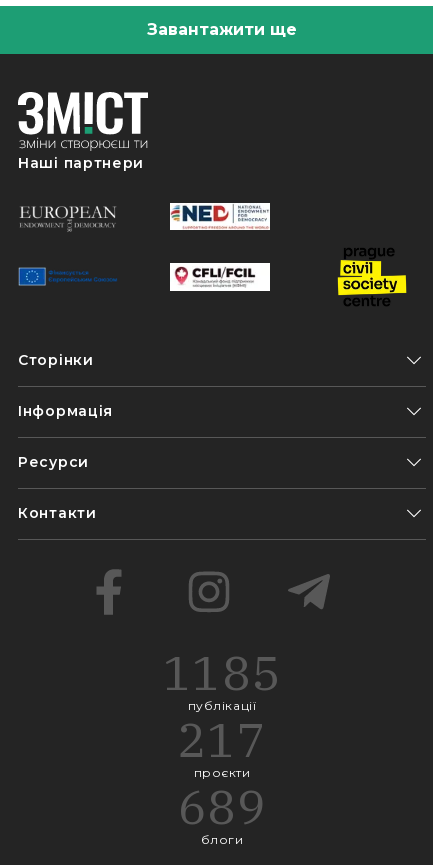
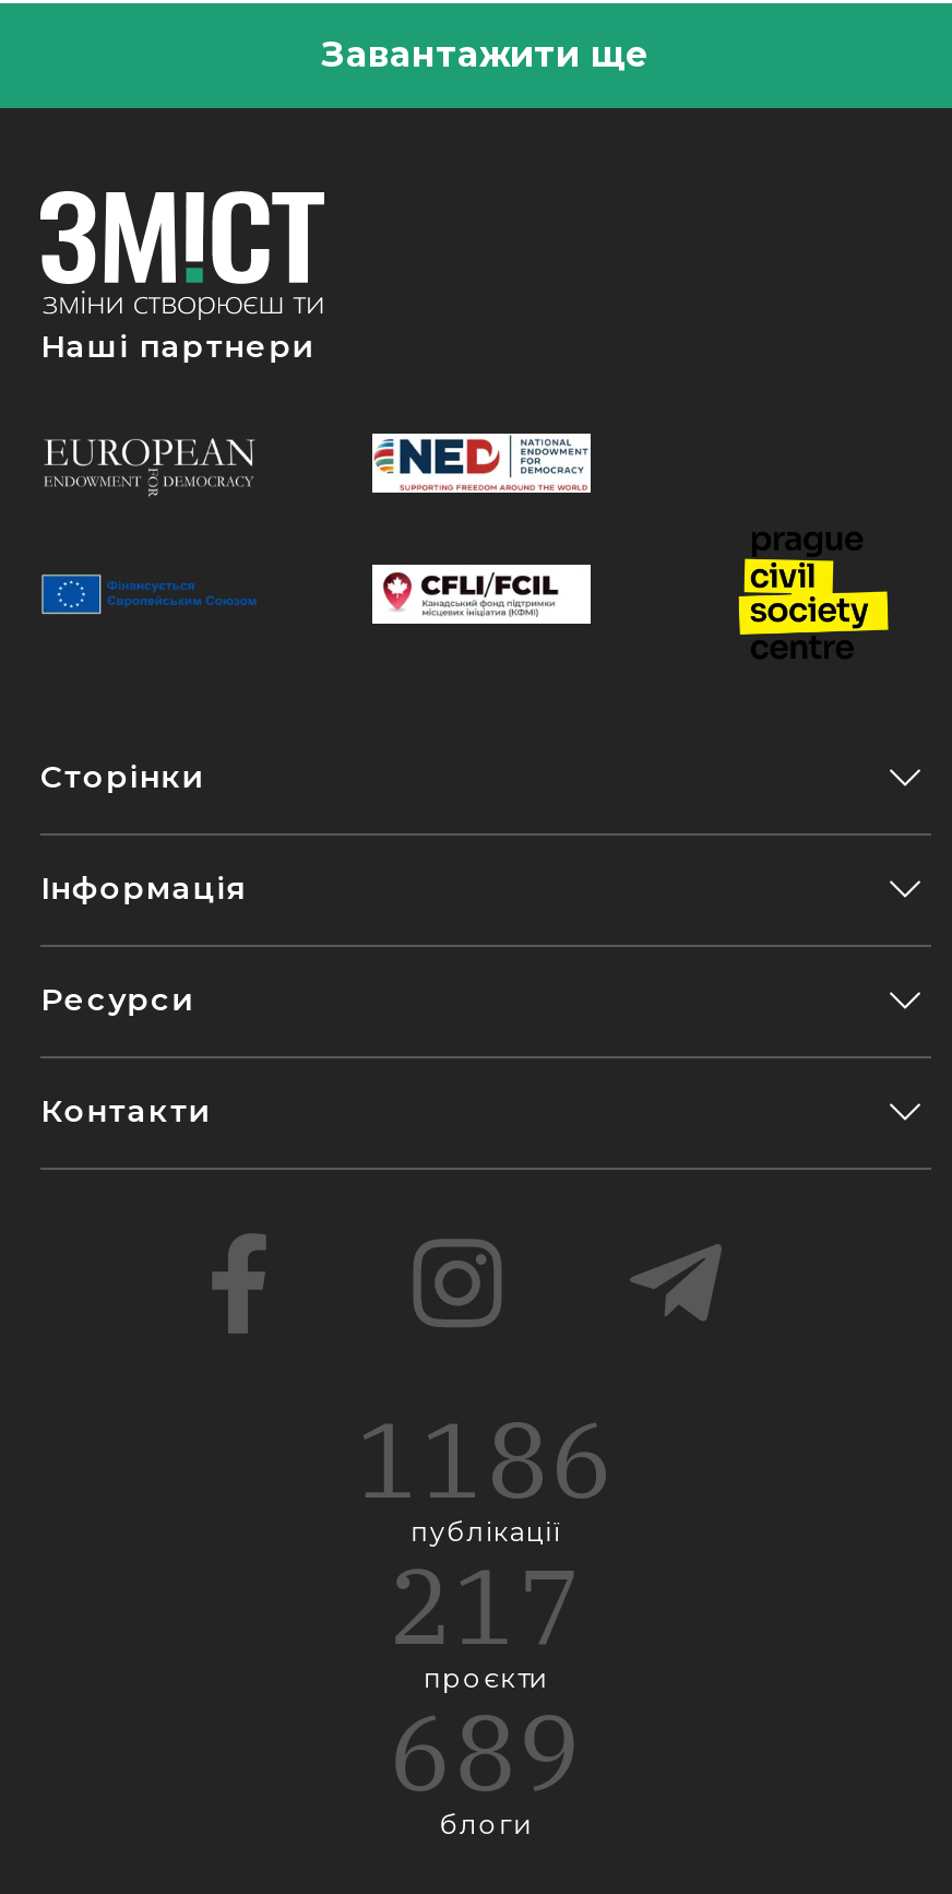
- 1185
+ 1186
